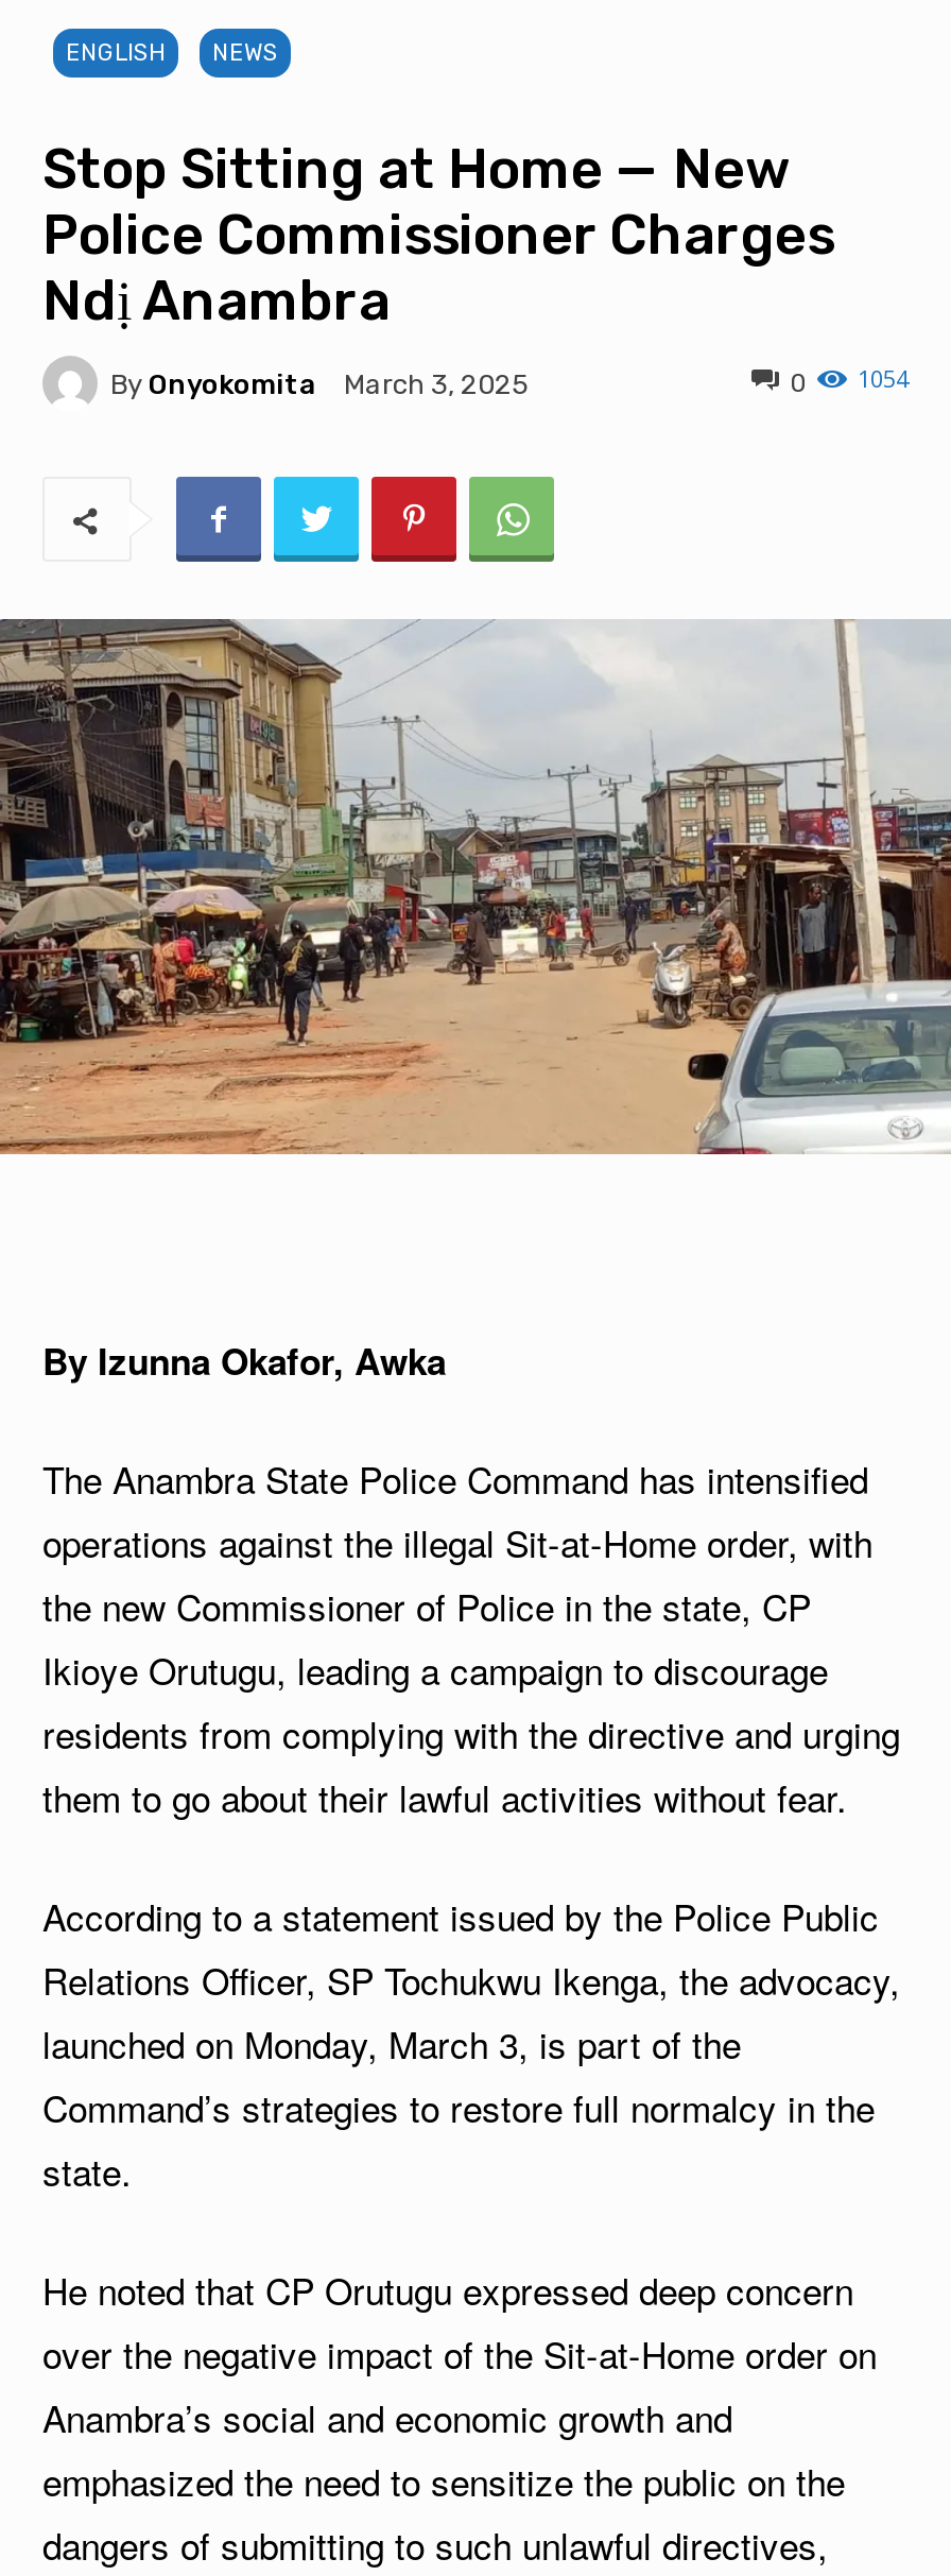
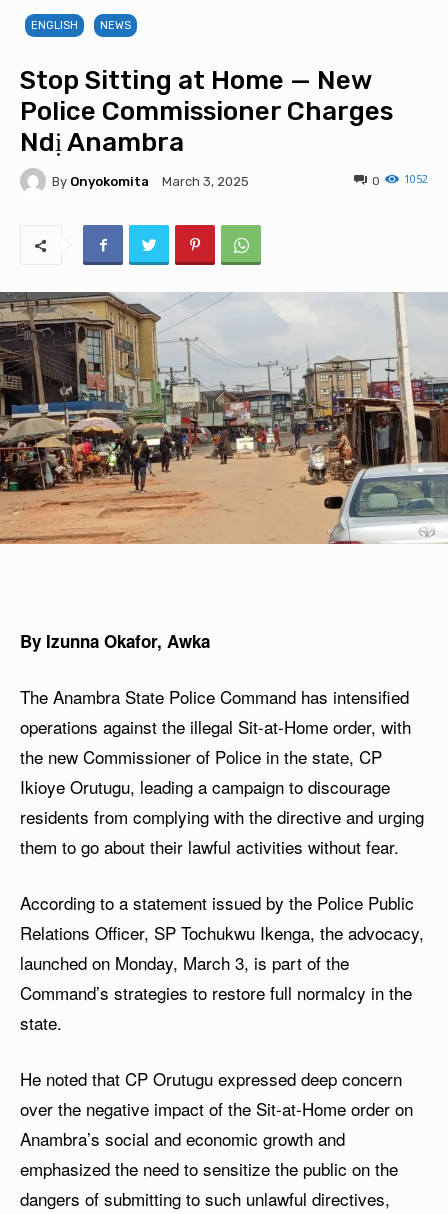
- 0 1054
+ 0 1052
